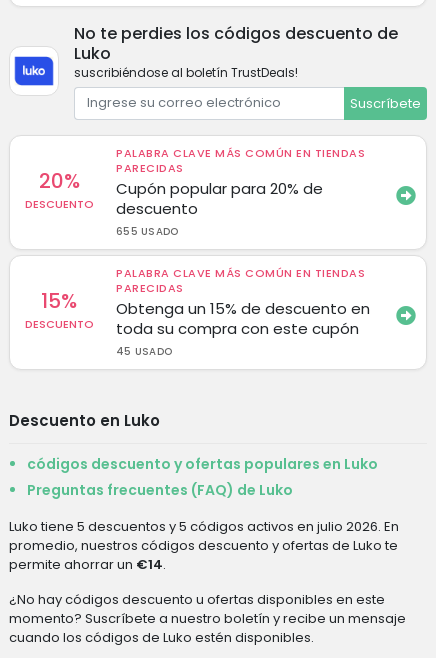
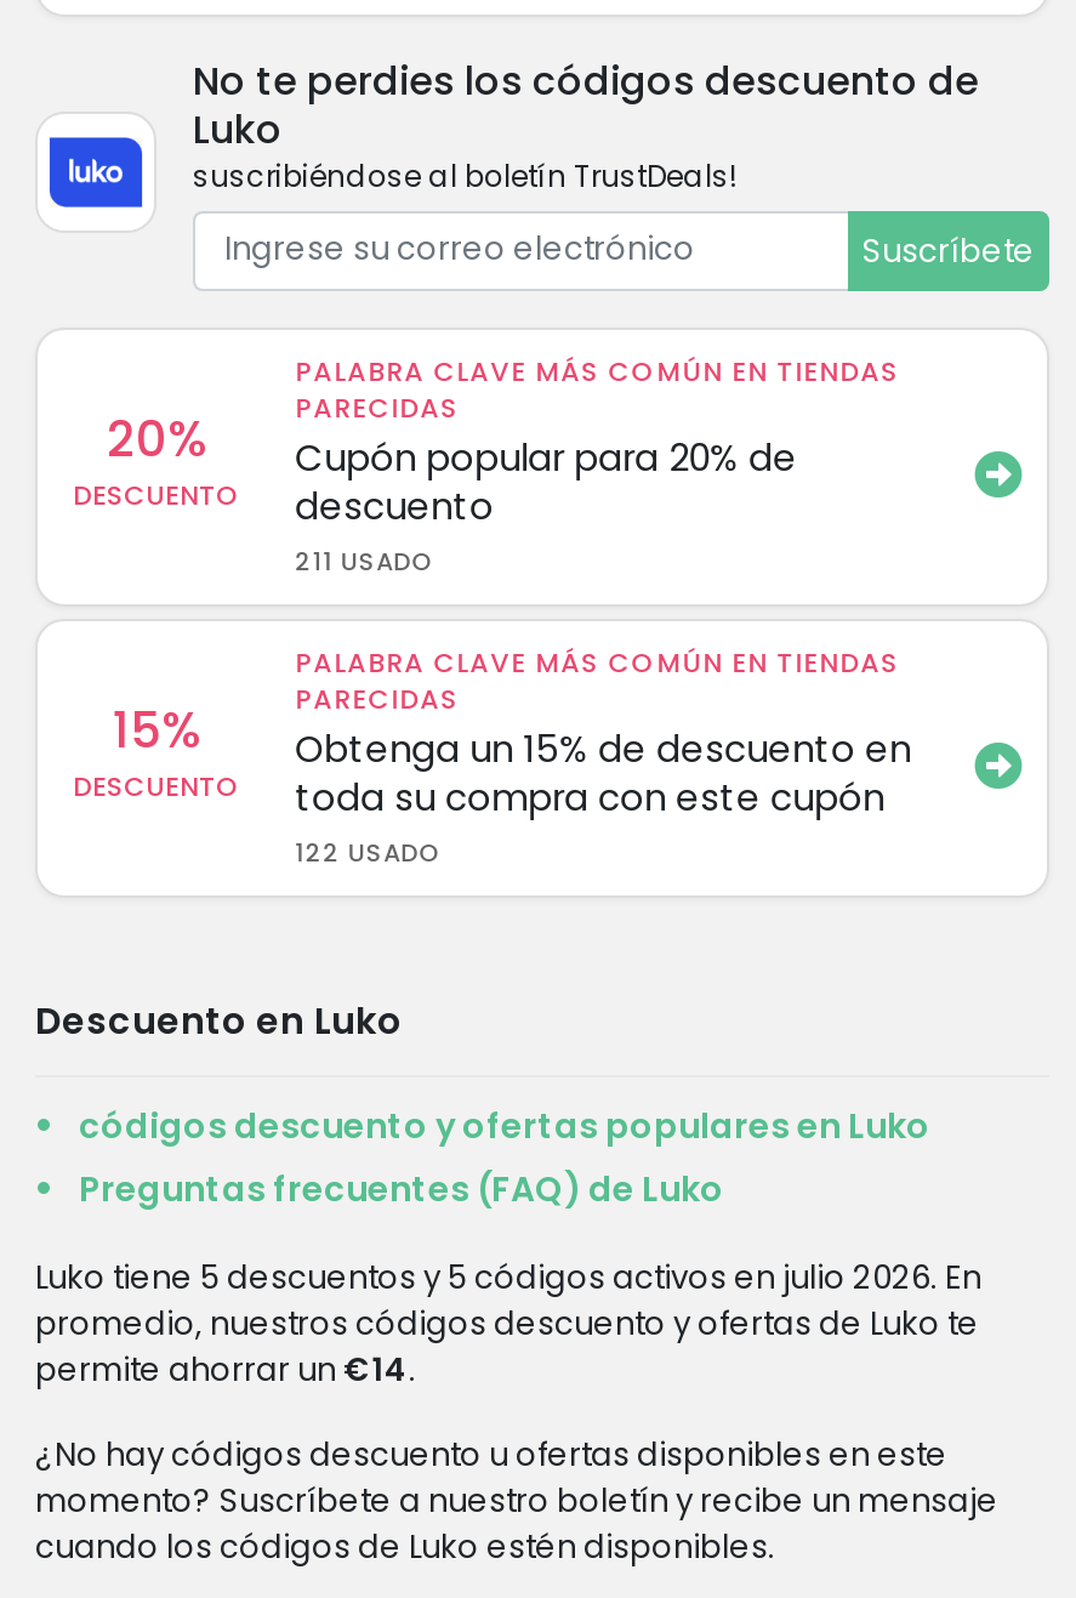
- 655 USADO
+ 211 USADO

- 45 USADO
+ 122 USADO
